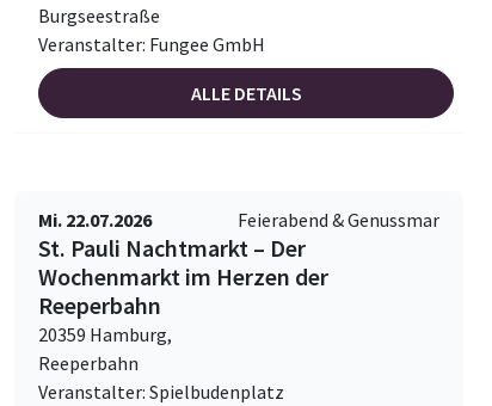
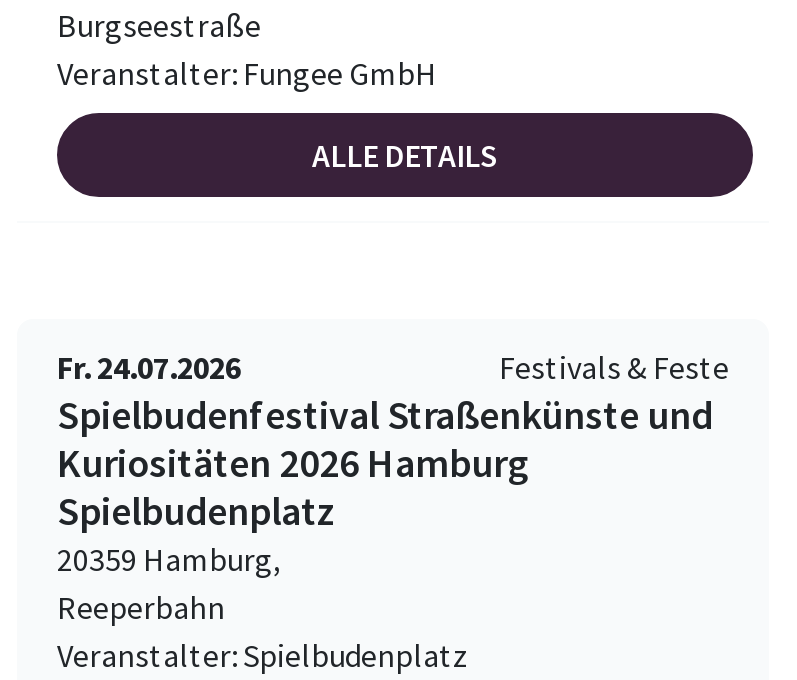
- Mi. 22.07.2026
- Feierabend & Genussmar
- St. Pauli Nachtmarkt – Der
- Wochenmarkt im Herzen der
- Reeperbahn
+ Fr. 24.07.2026
+ Festivals & Feste
+ Spielbudenfestival Straßenkünste und
+ Kuriositäten 2026 Hamburg
+ Spielbudenplatz
